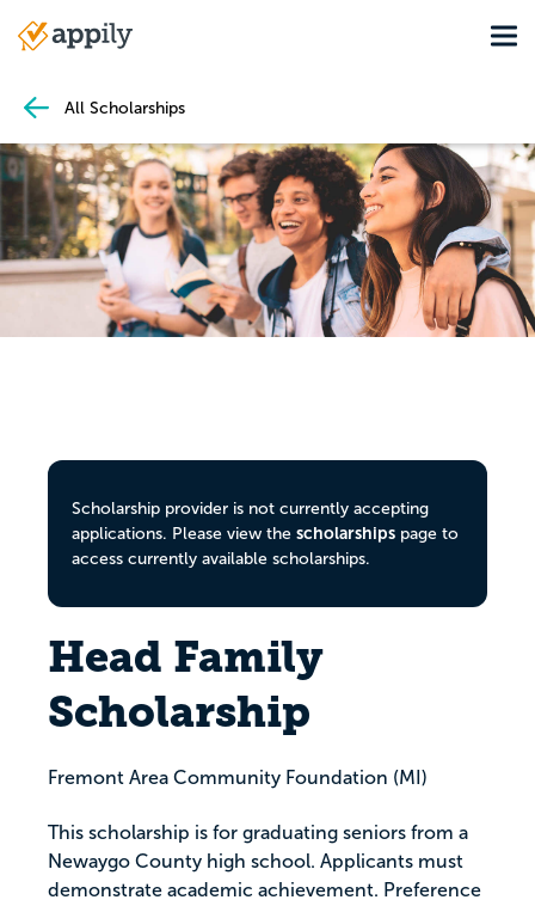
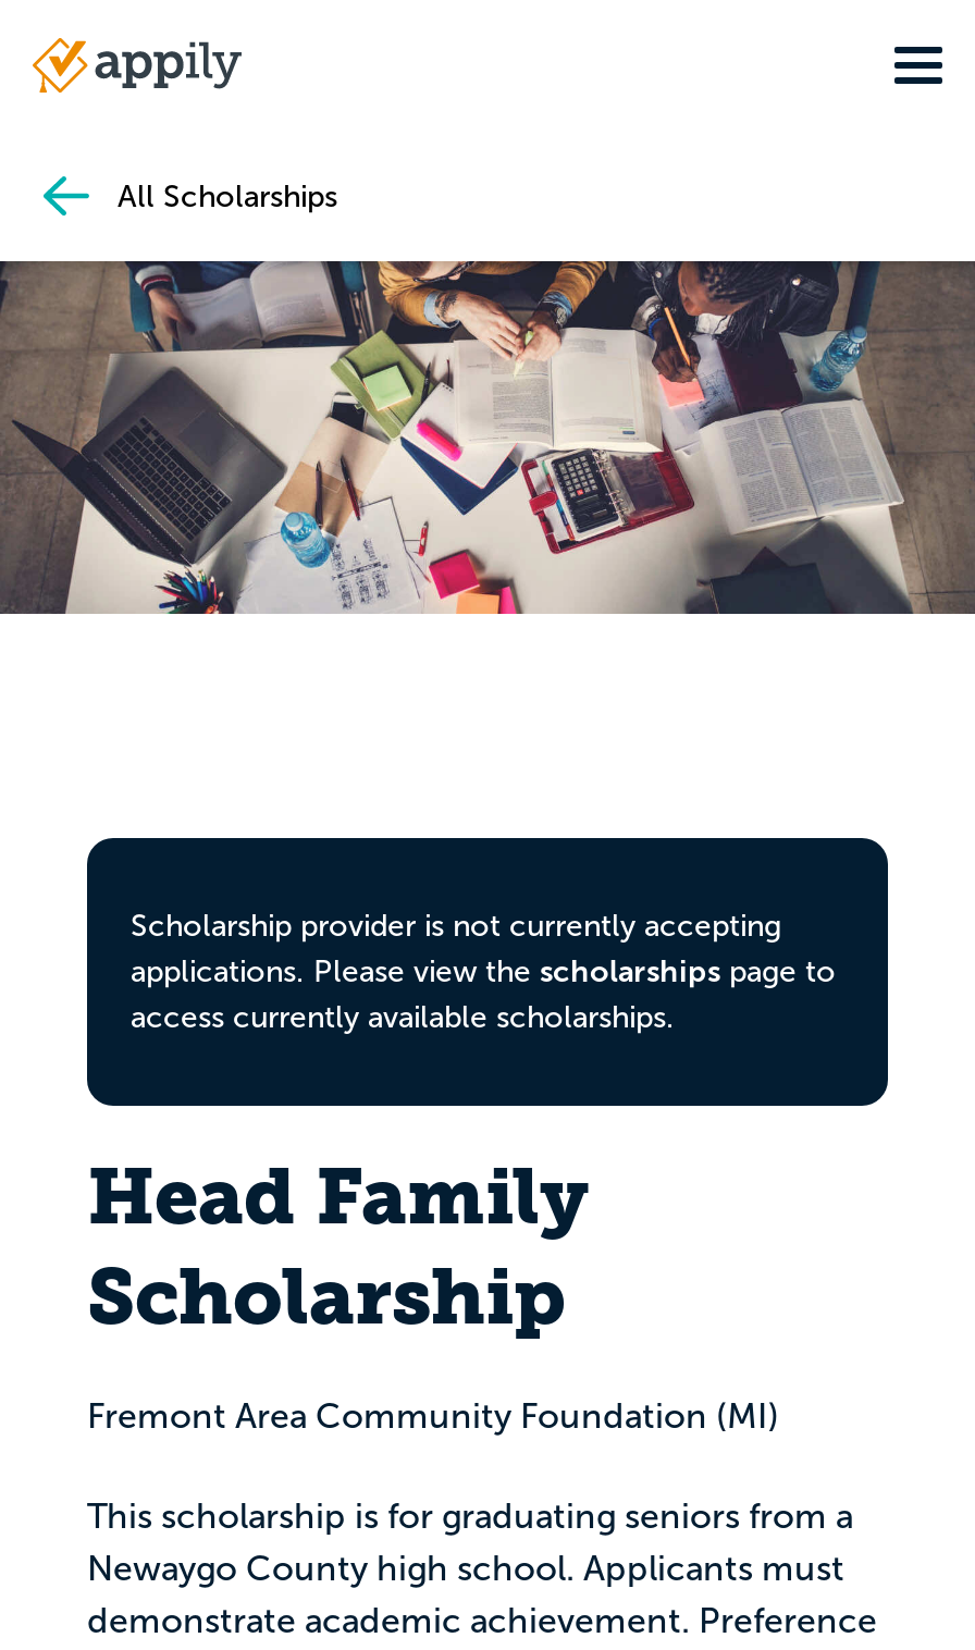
- [image]
+ [image]
